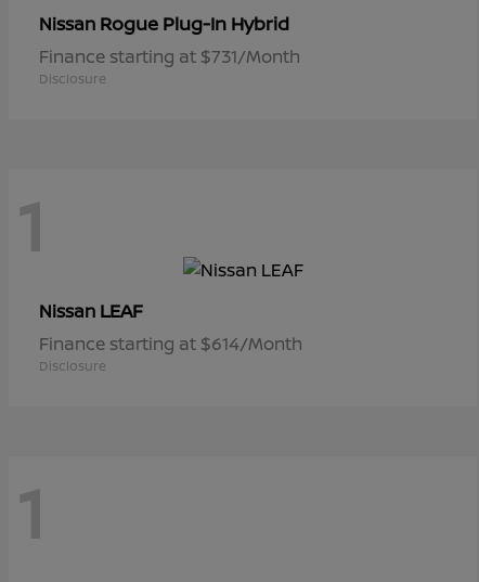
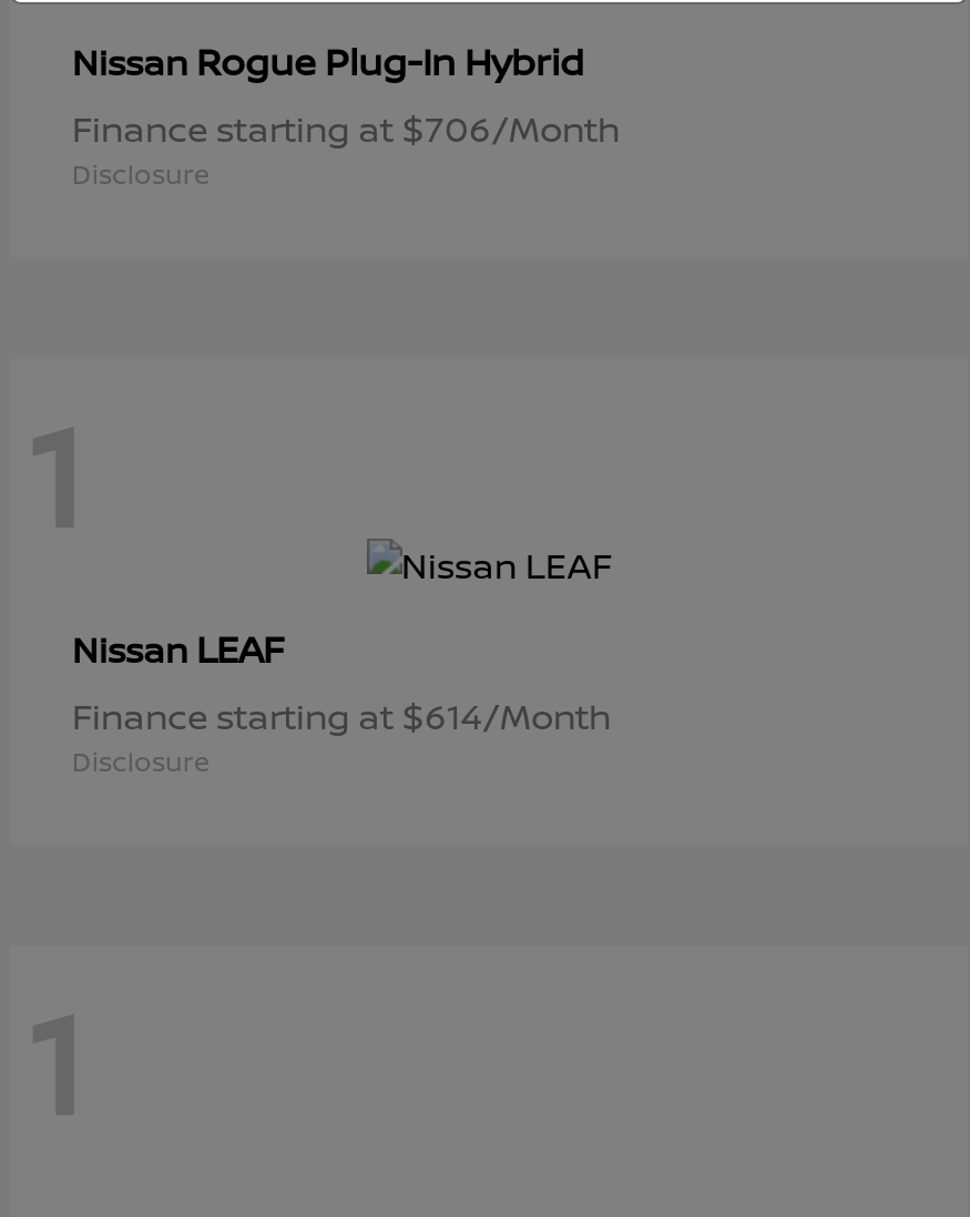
- Finance starting at $731/Month
+ Finance starting at $706/Month
